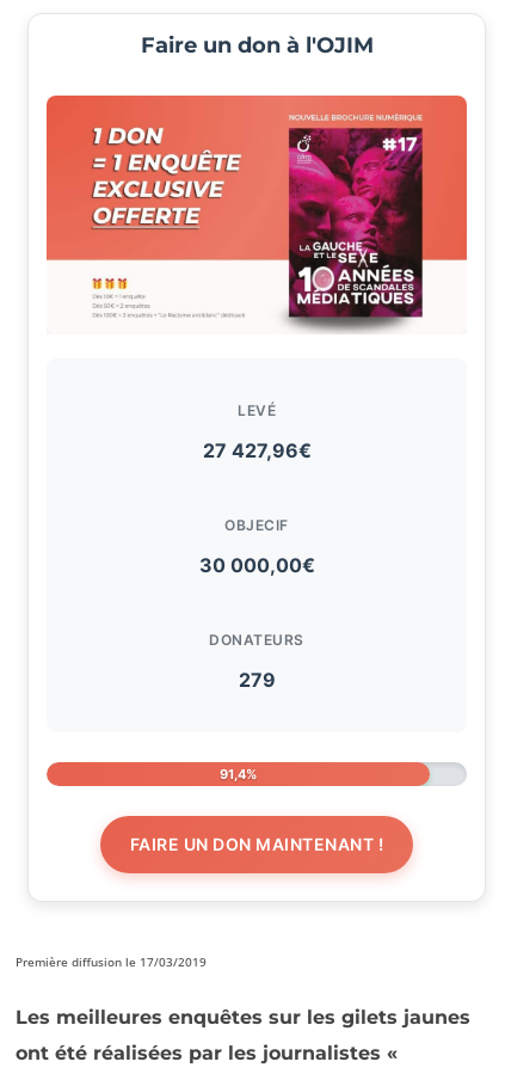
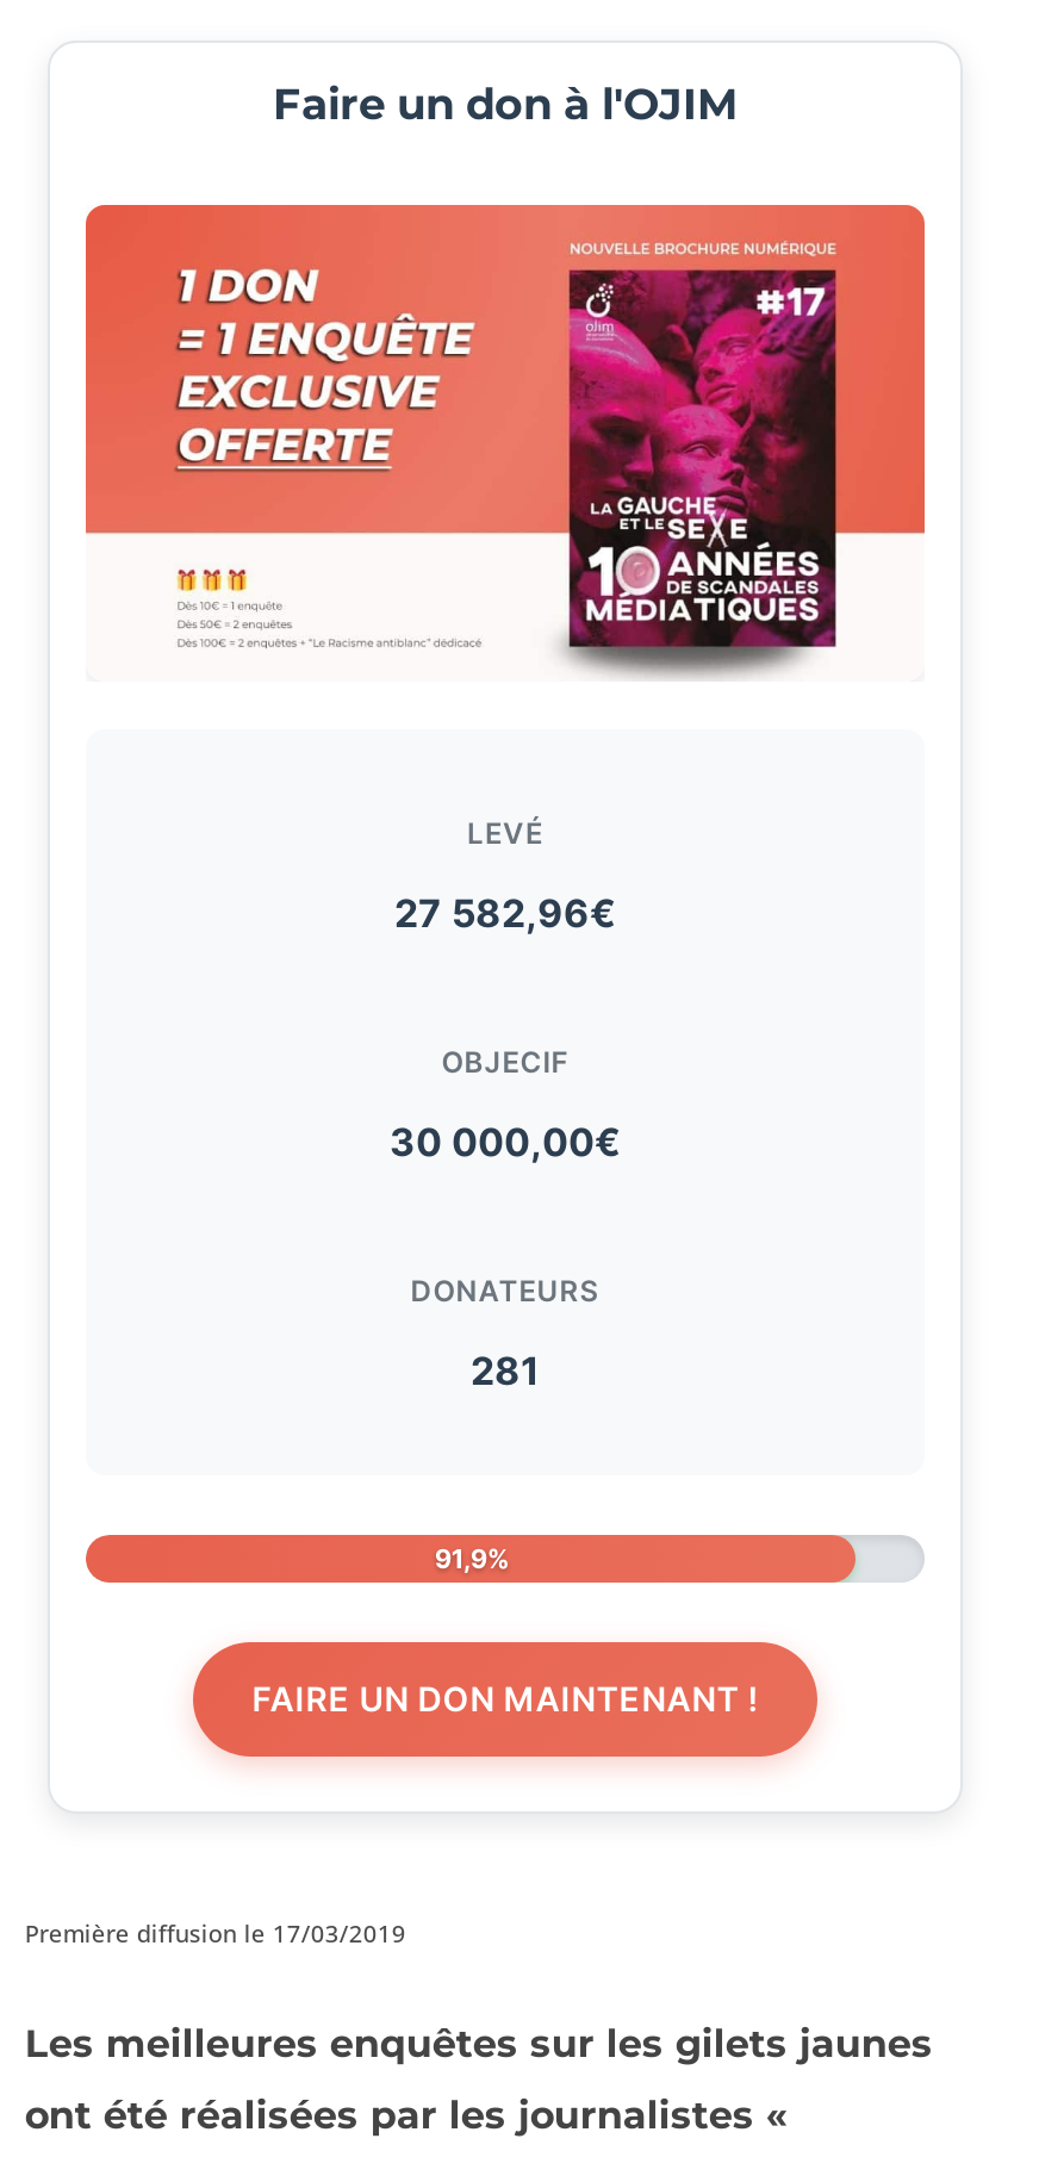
- 27 427,96€
+ 27 582,96€

- 279
+ 281

- 91,4%
+ 91,9%
